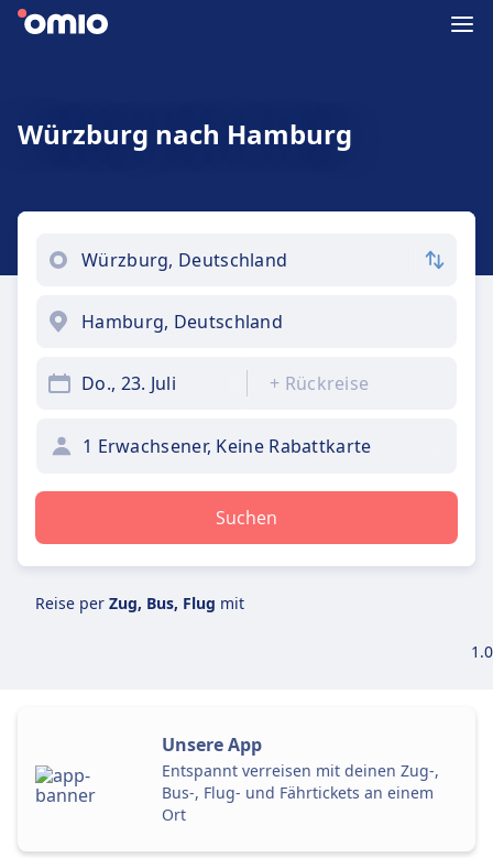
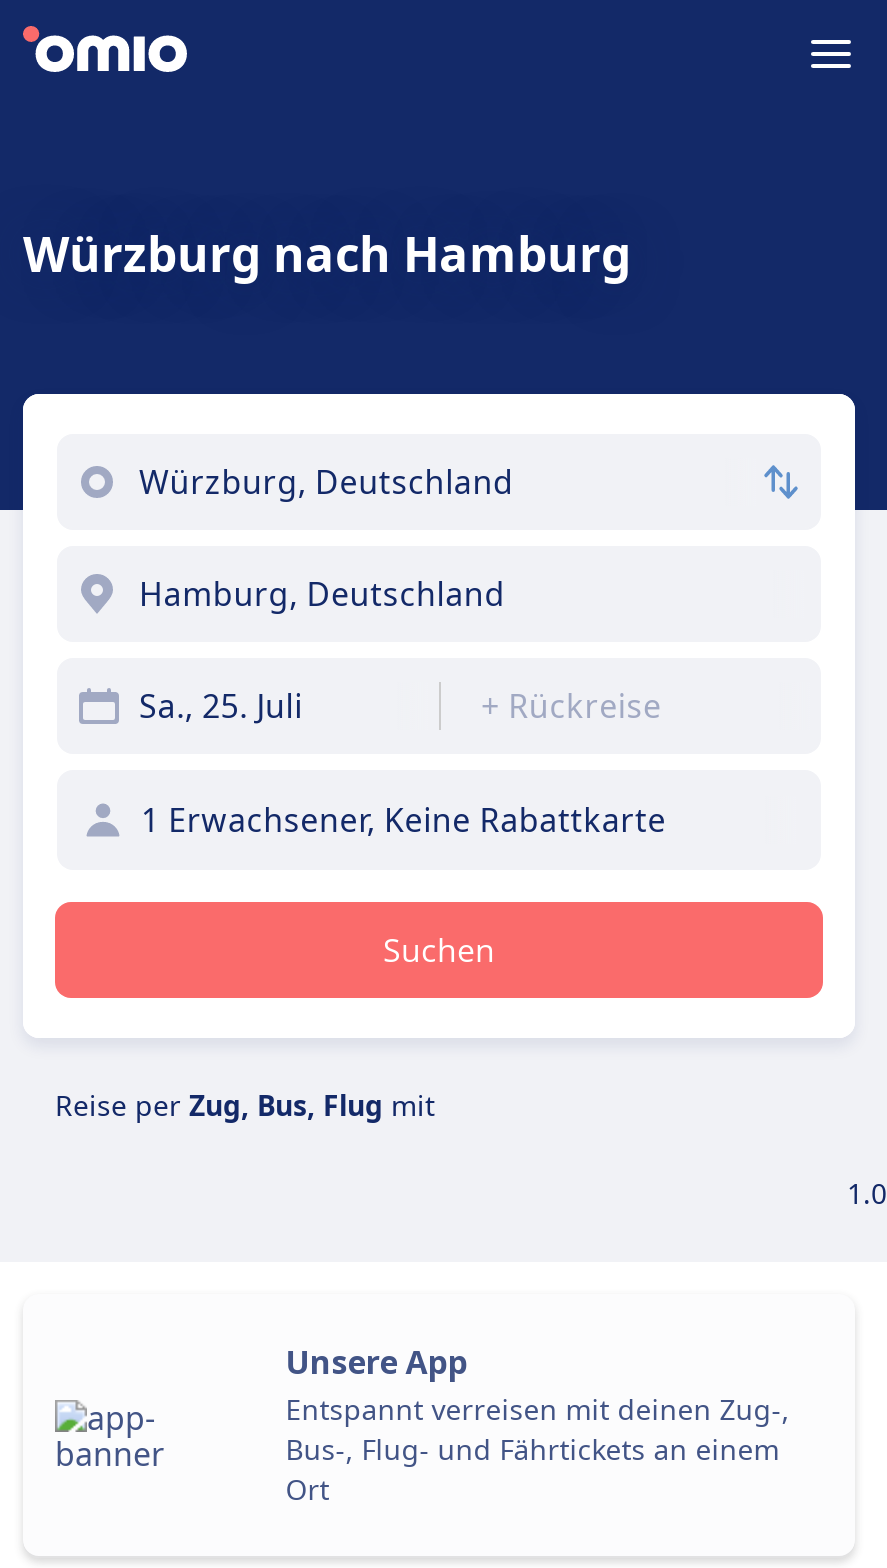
- Do., 23. Juli
+ Sa., 25. Juli
